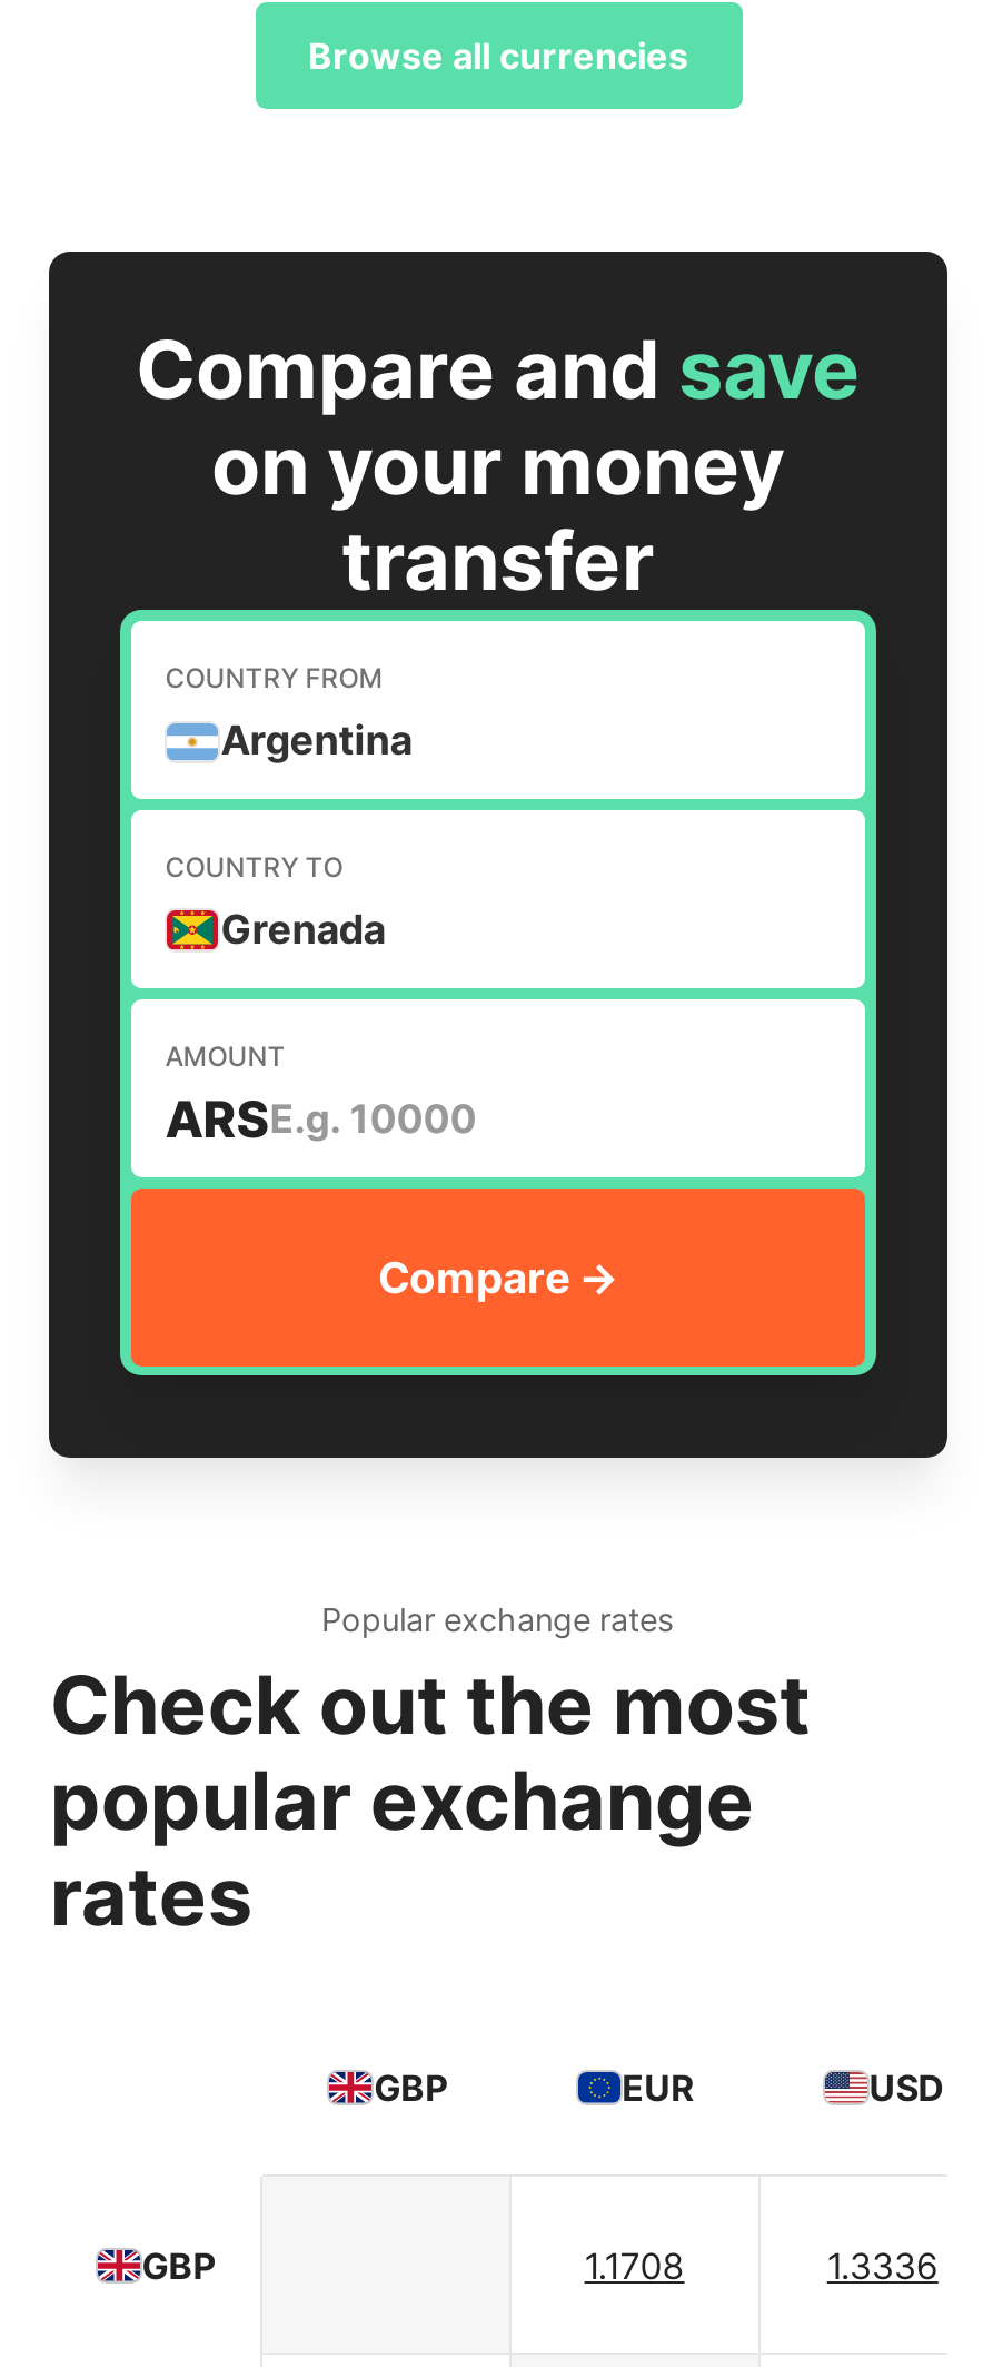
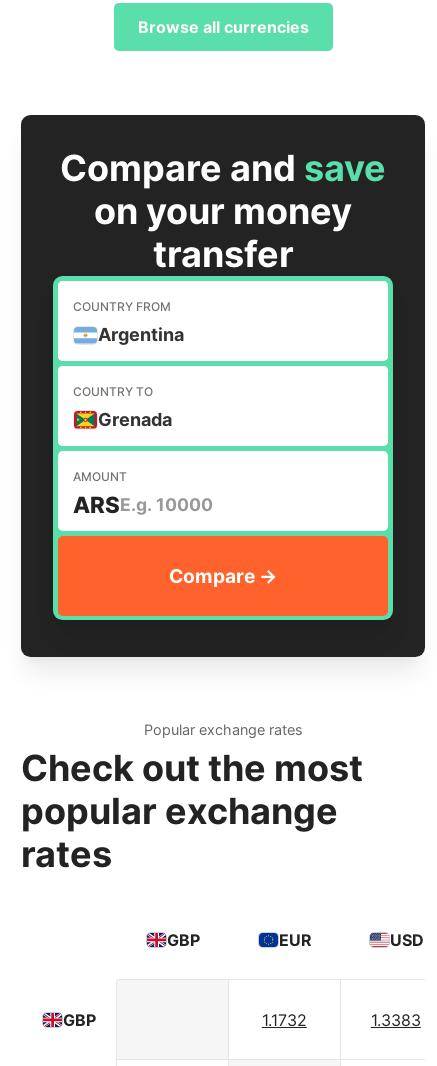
- 1.1708
+ 1.1732

- 1.3336
+ 1.3383
